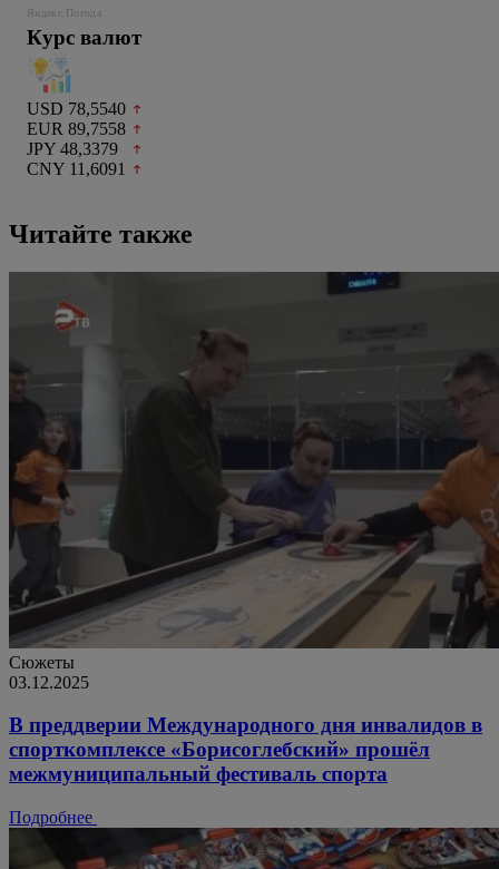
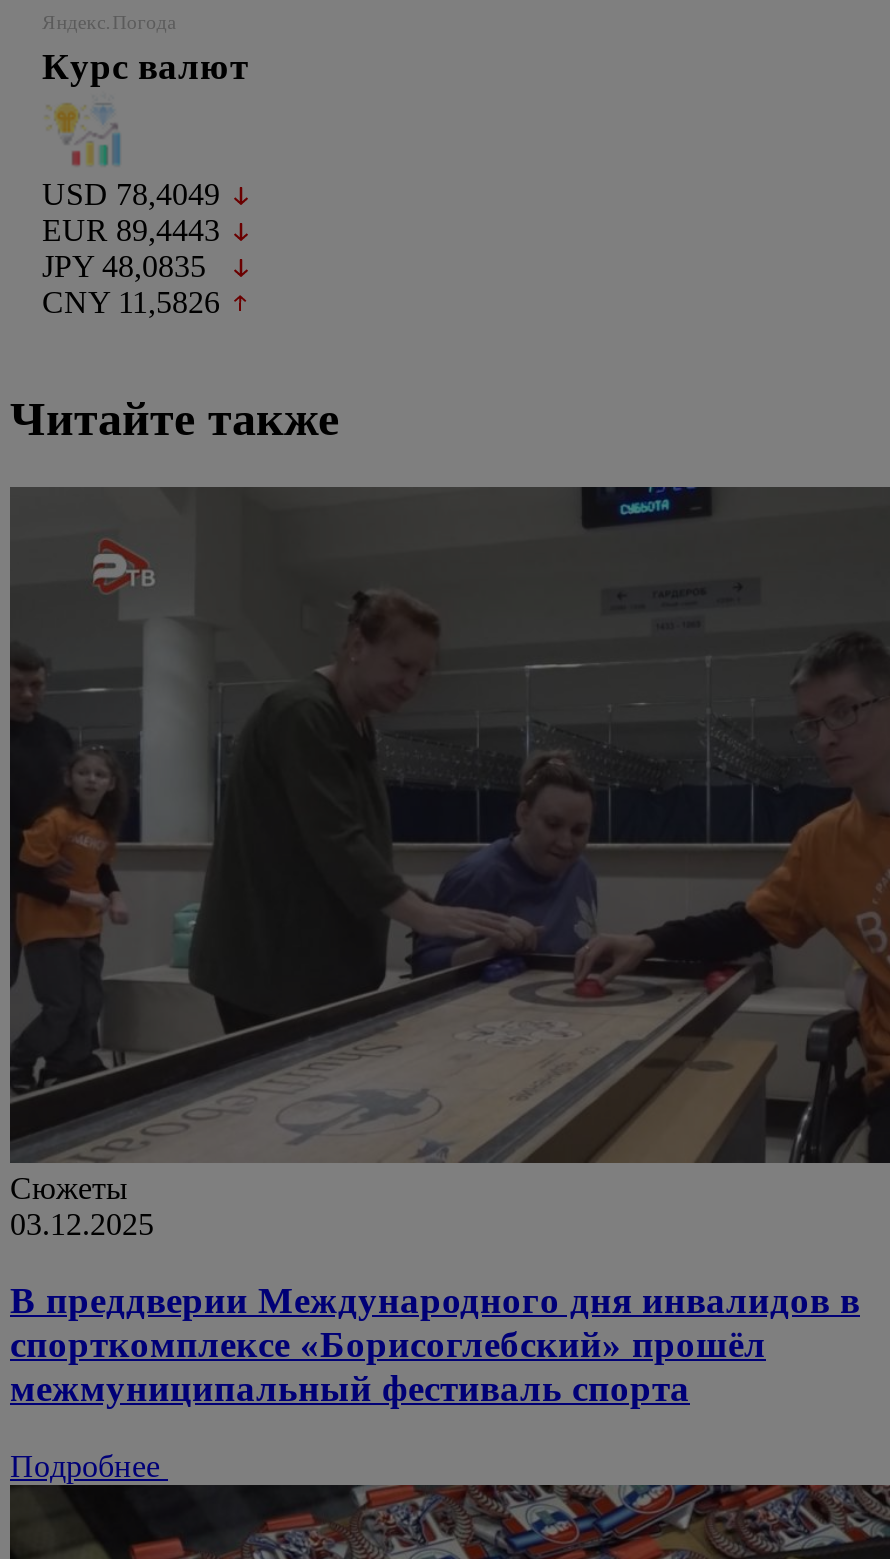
- USD 78,5540
+ USD 78,4049

- EUR 89,7558
+ EUR 89,4443

- JPY 48,3379
+ JPY 48,0835

- CNY 11,6091
+ CNY 11,5826
